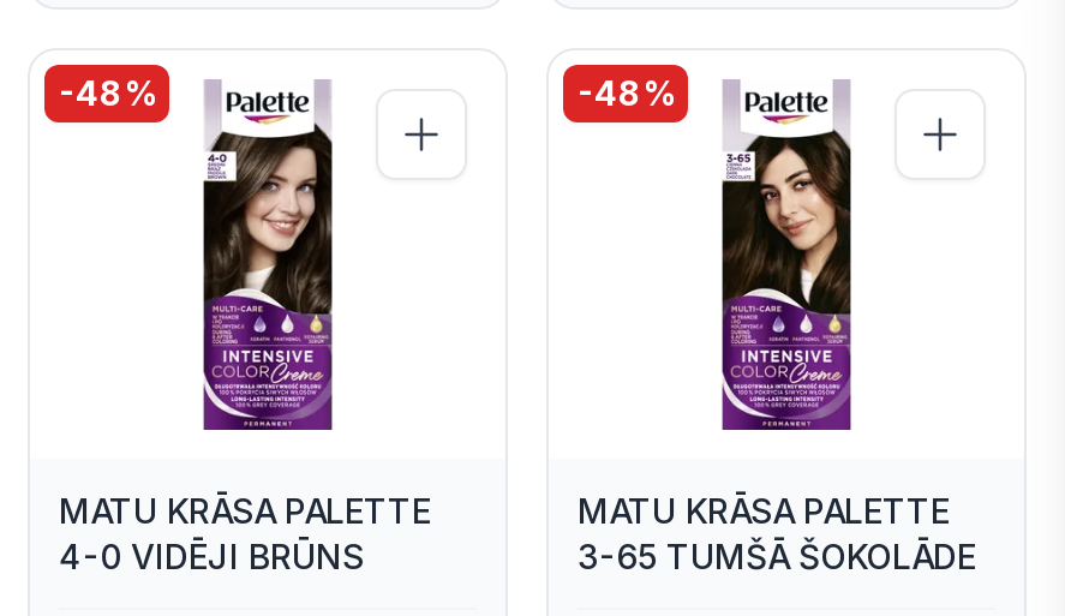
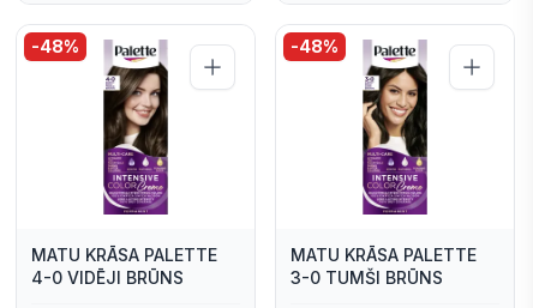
- [image]
+ [image]

- 3-65 TUMŠĀ ŠOKOLĀDE
+ 3-0 TUMŠI BRŪNS
